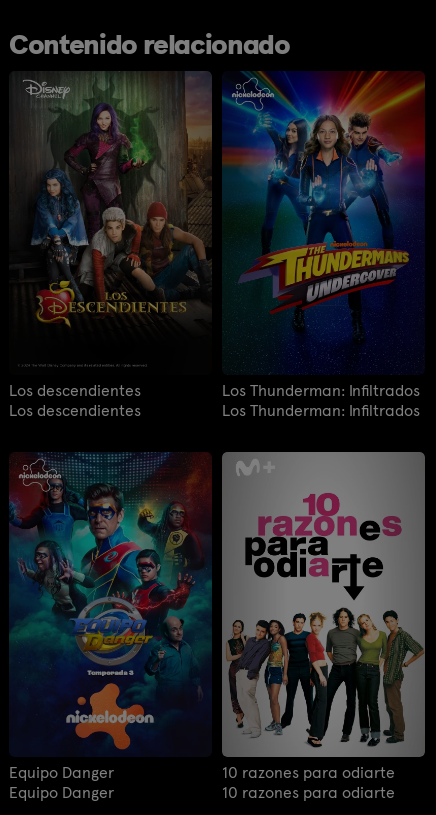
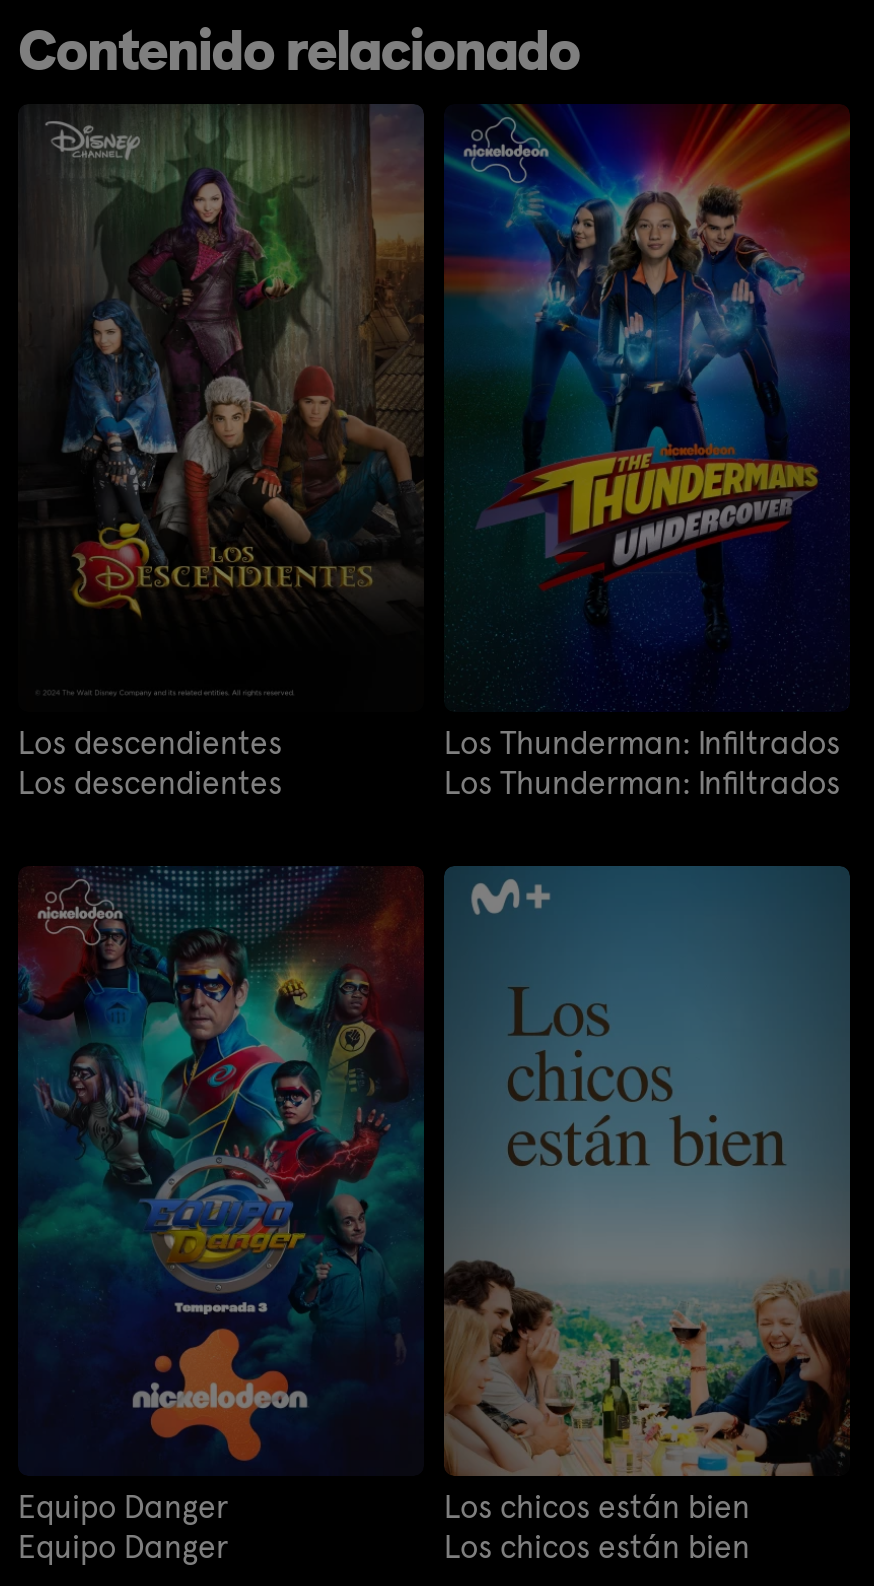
- [image]
- 10 razones para odiarte
- 10 razones para odiarte
+ [image]
+ Los chicos están bien
+ Los chicos están bien
